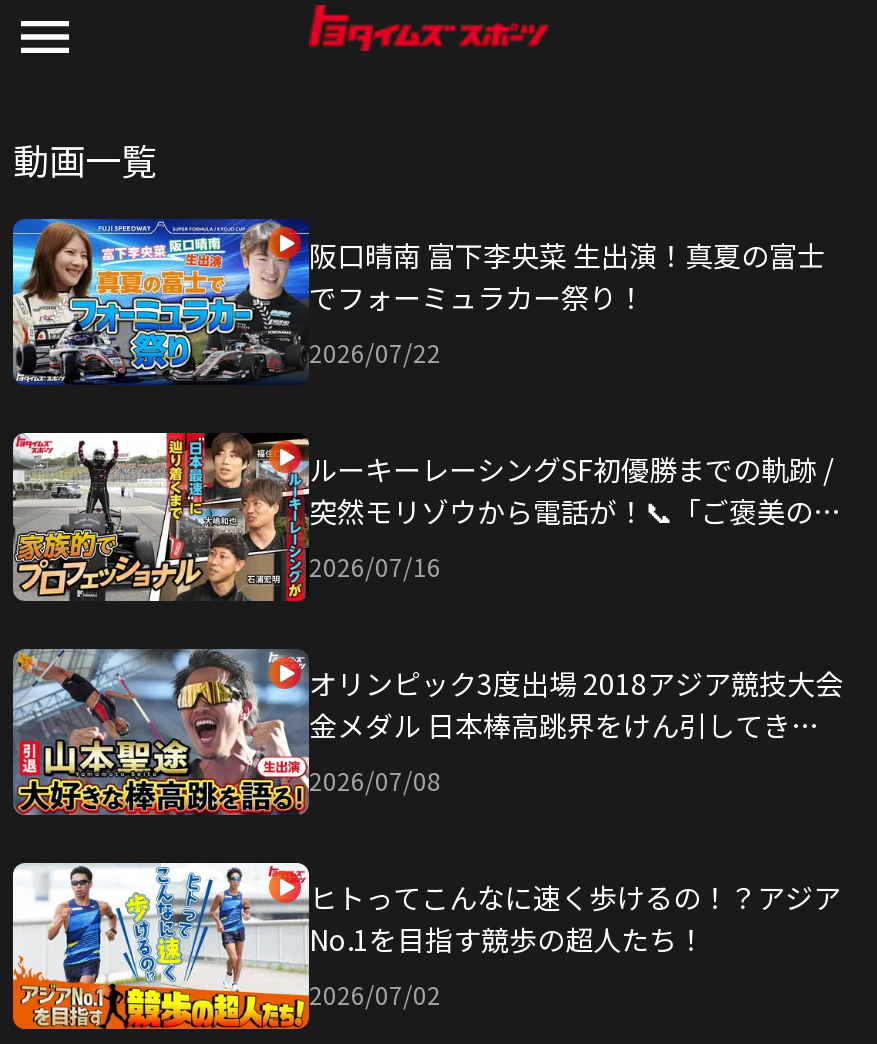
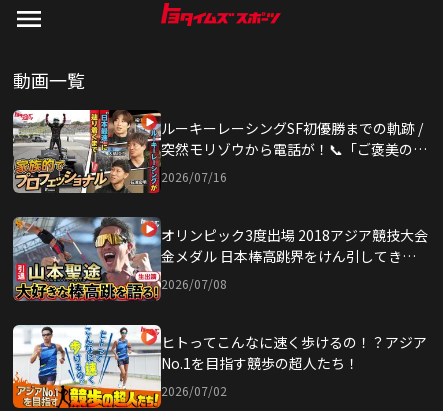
- [image]
- 阪口晴南 富下李央菜 生出演！真夏の富士
- でフォーミュラカー祭り！
- 2026/07/22
